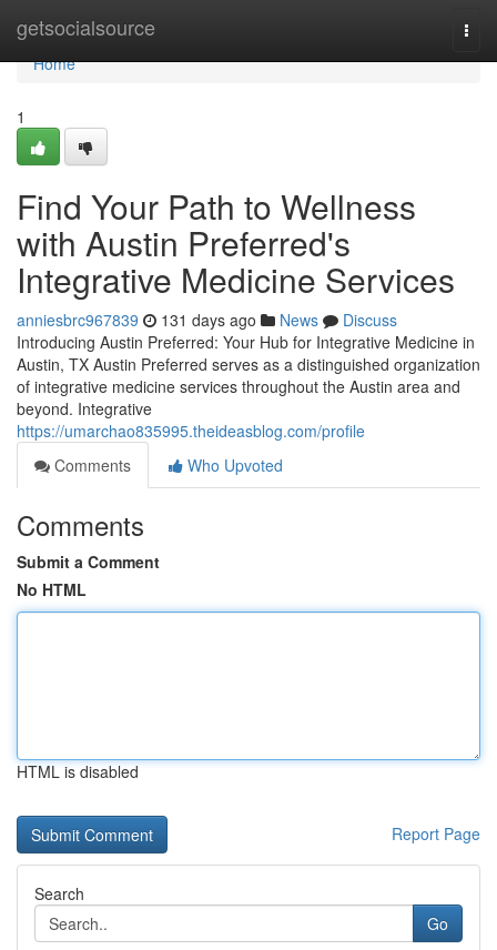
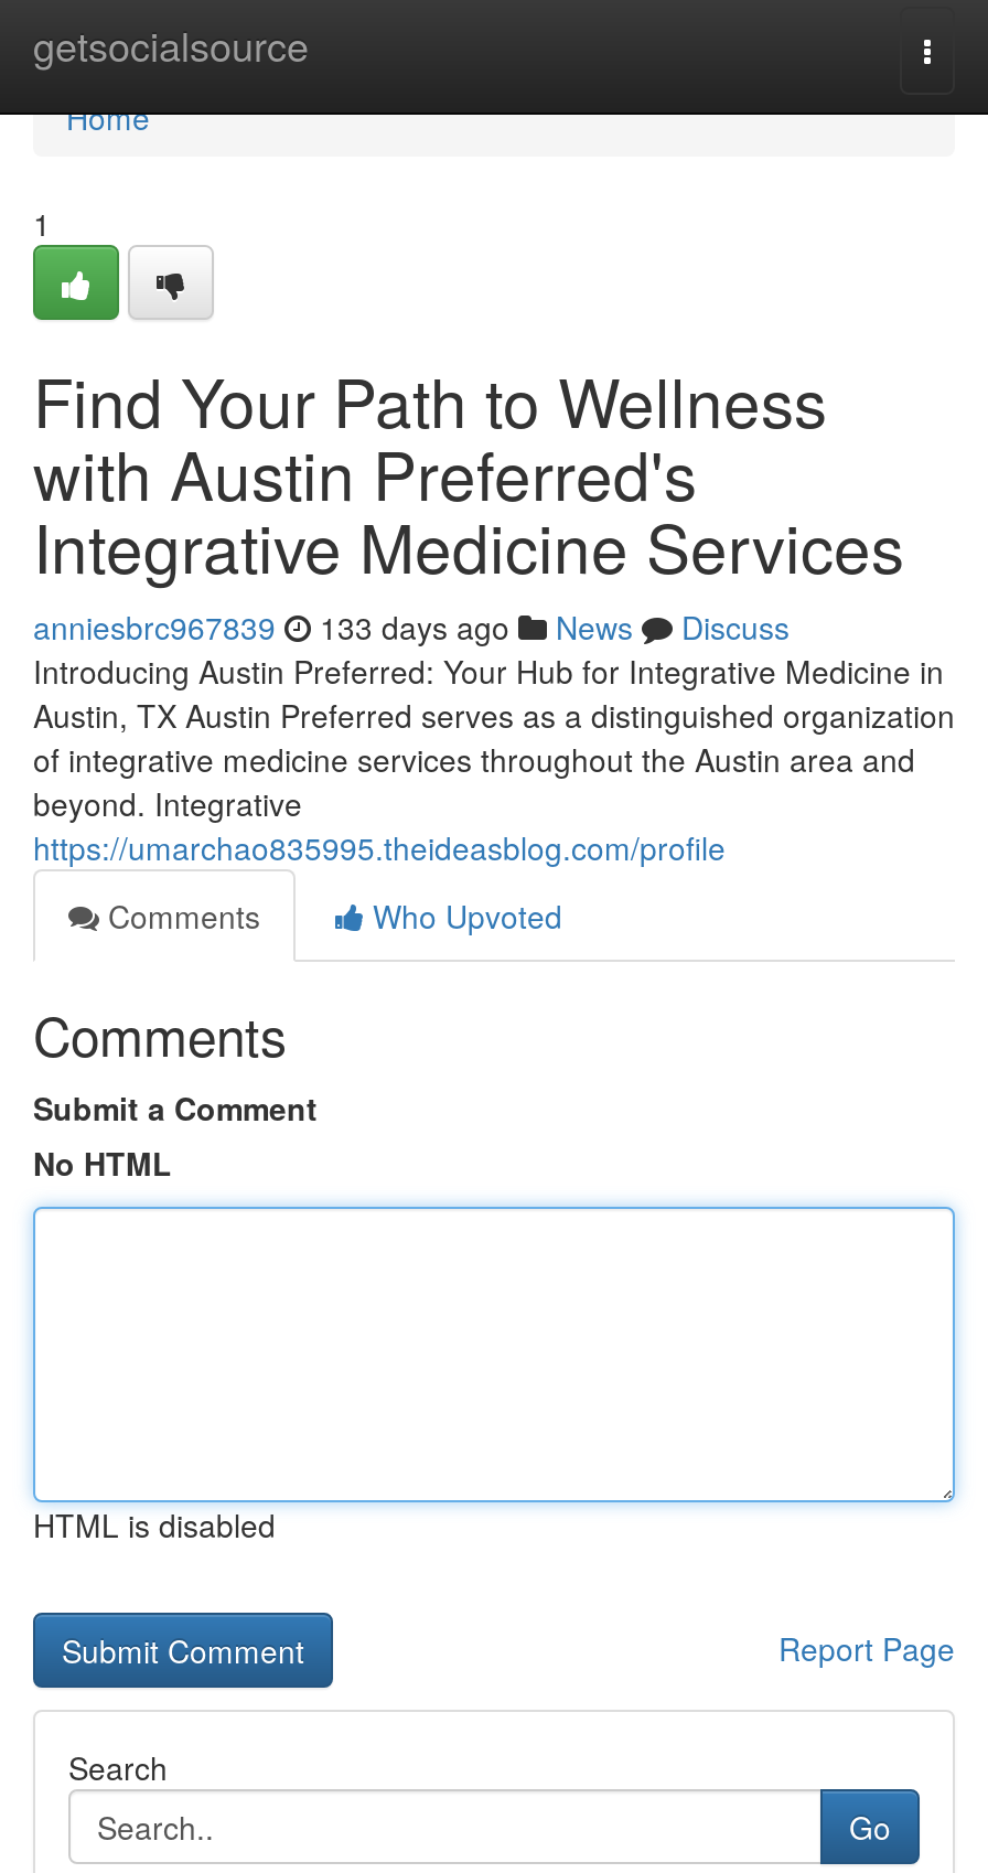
- anniesbrc967839 131 days ago News Discuss
+ anniesbrc967839 133 days ago News Discuss
